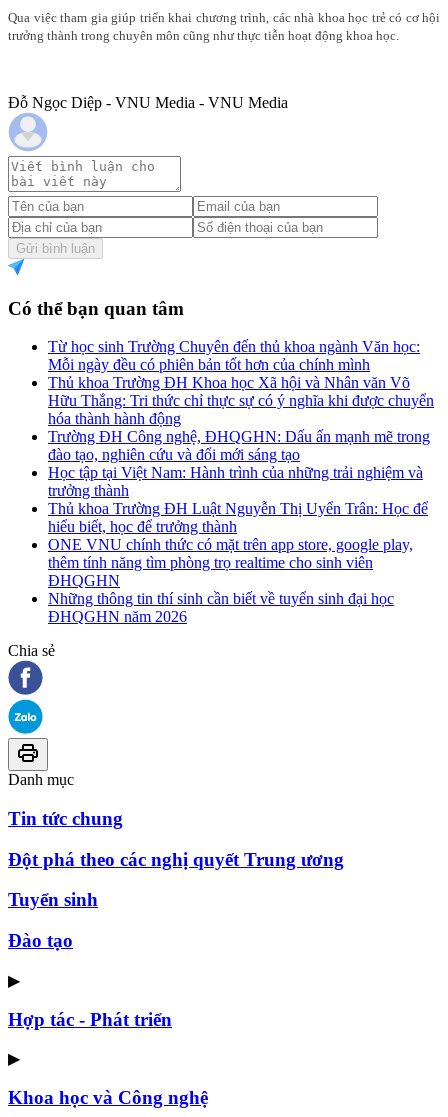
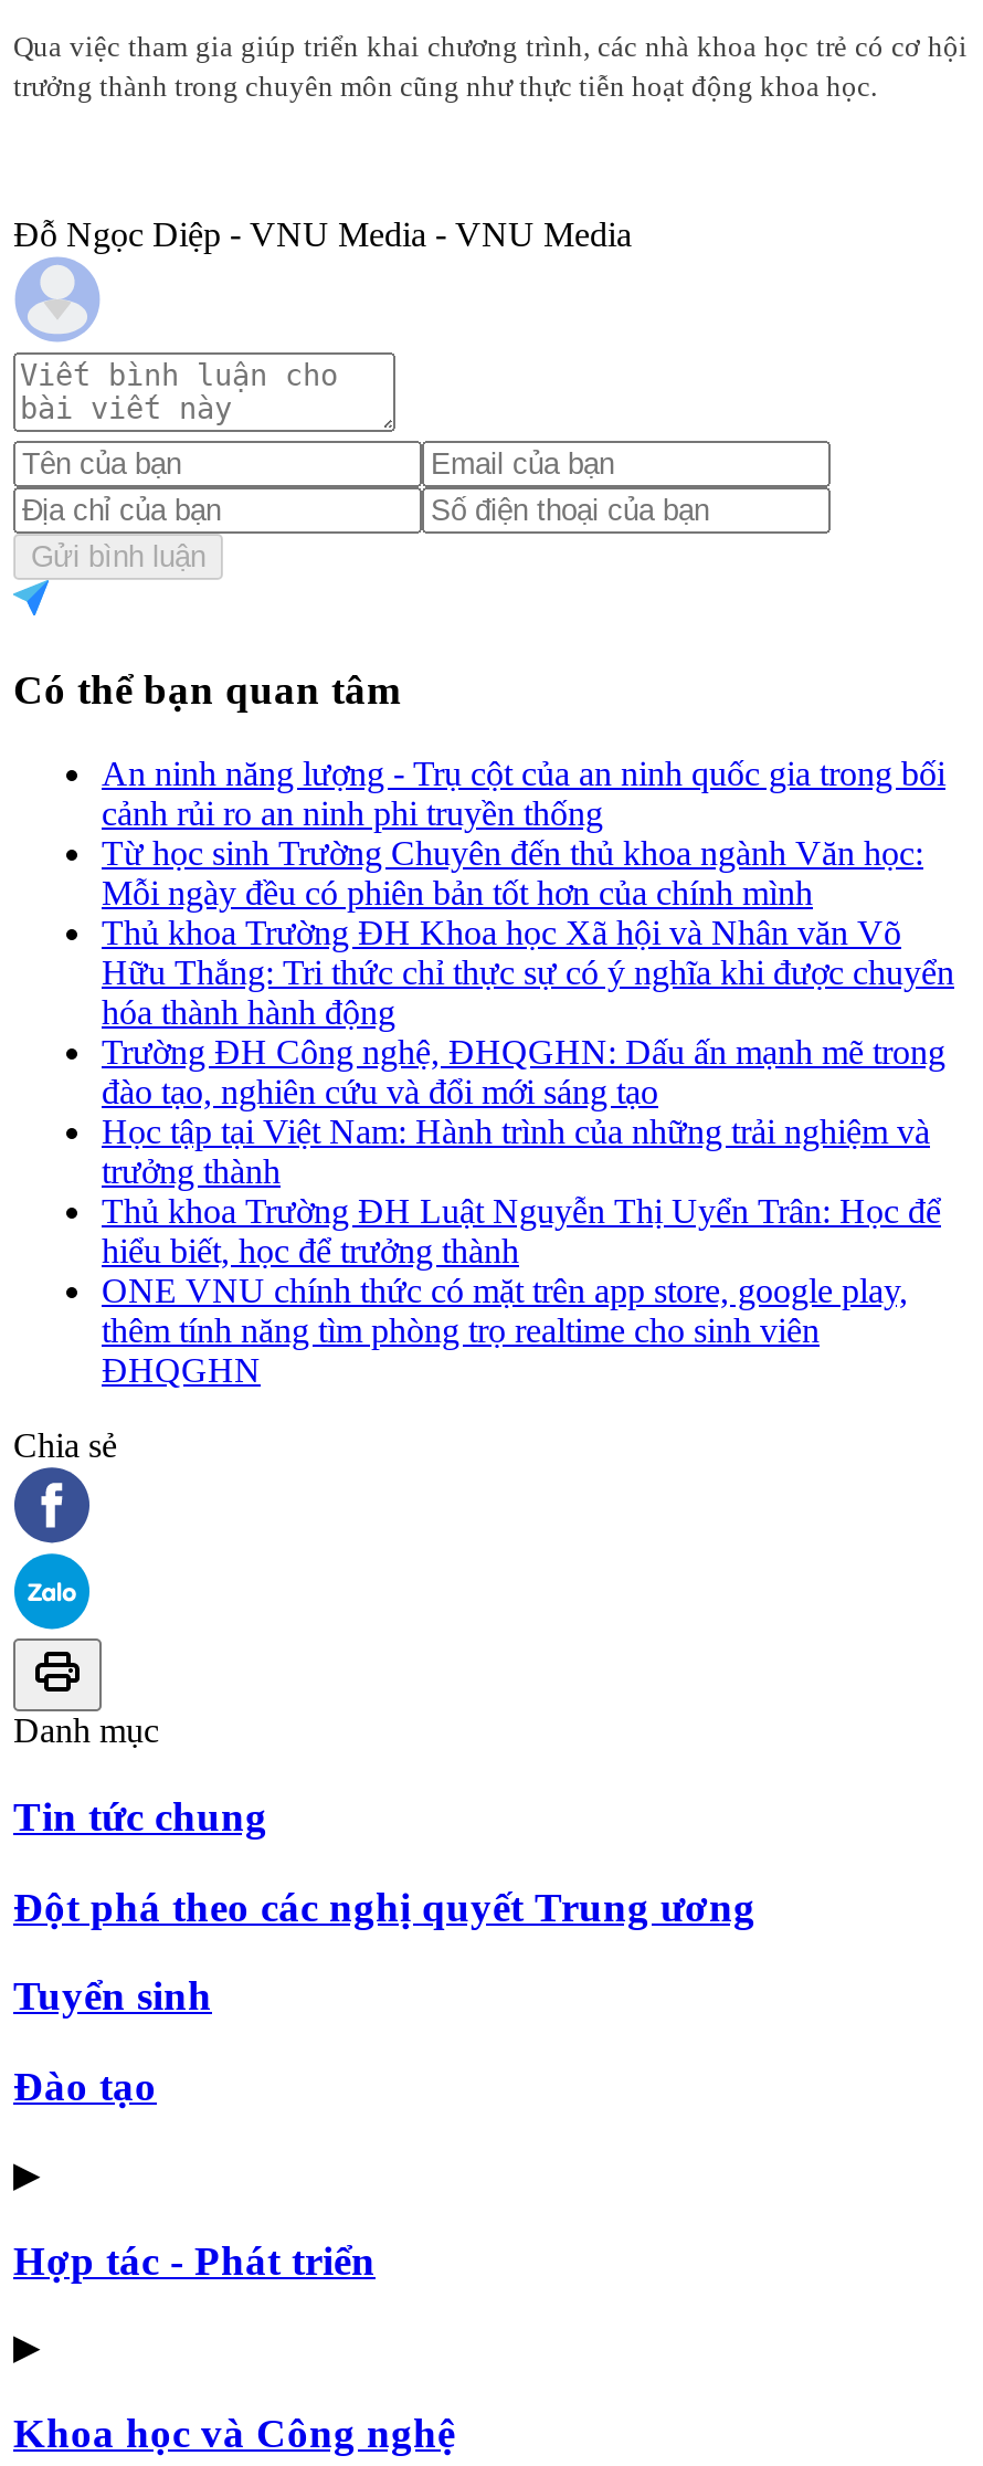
+ An ninh năng lượng - Trụ cột của an ninh quốc gia trong bối
+ cảnh rủi ro an ninh phi truyền thống

moved down: Từ học sinh Trường Chuyên đến thủ khoa ngành Văn học: | Mỗi ngày đều có phiên bản tốt hơn của chính mình | Thủ khoa Trường ĐH Khoa học Xã hội và Nhân văn Võ | ... | thêm tính năng tìm phòng trọ realtime cho sinh viên | ĐHQGHN

- Những thông tin thí sinh cần biết về tuyển sinh đại học
- ĐHQGHN năm 2026
